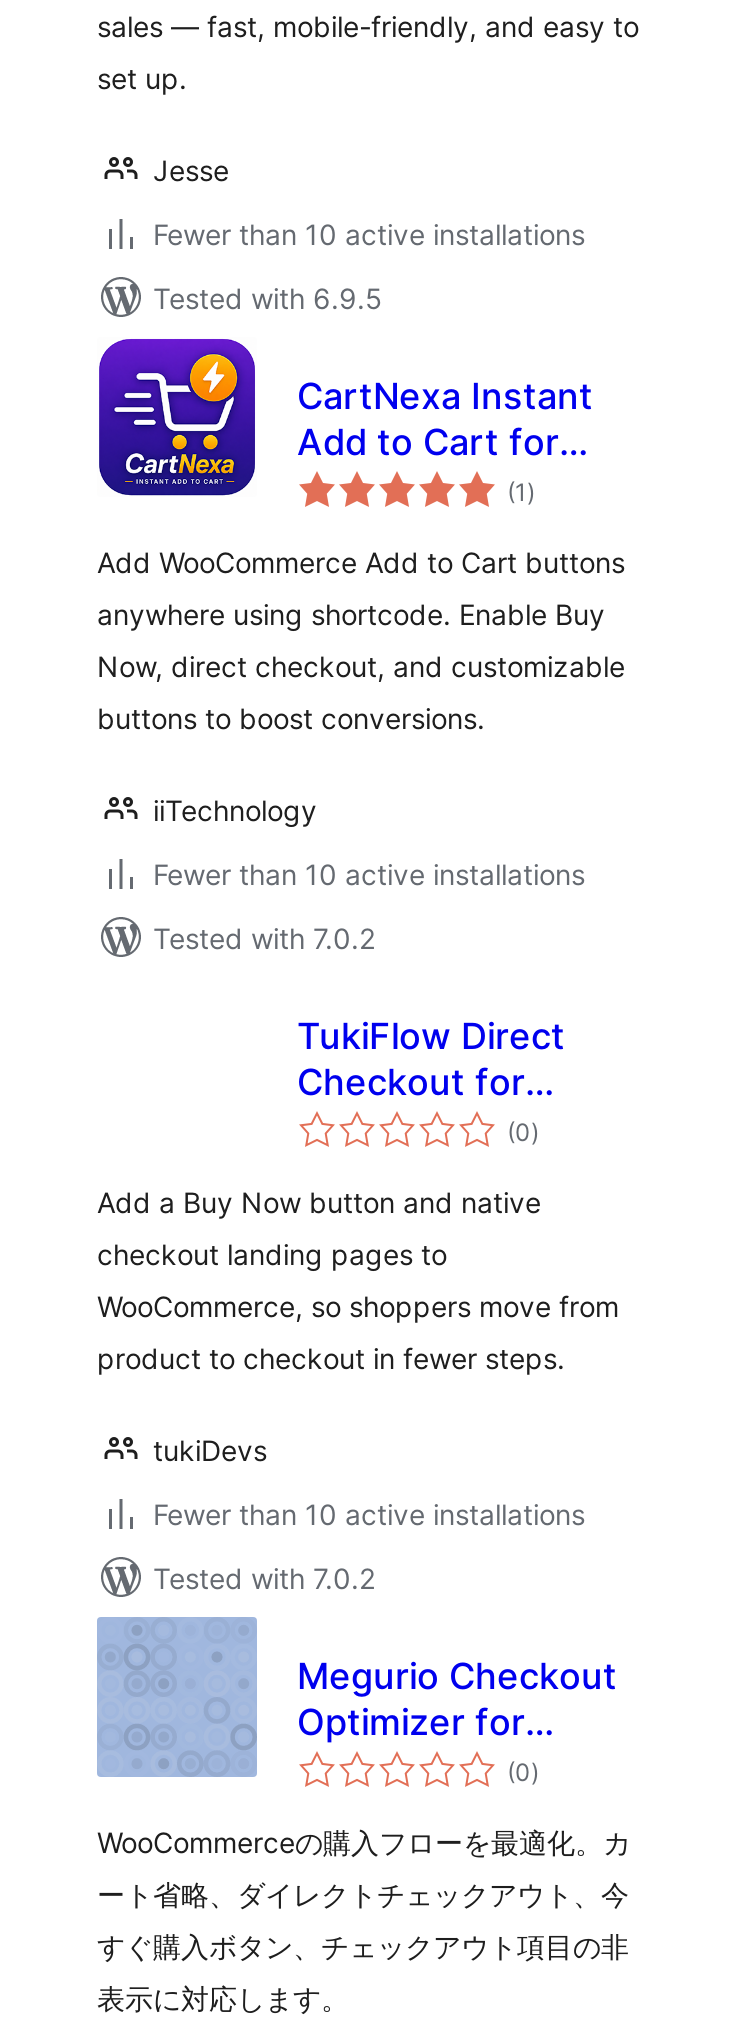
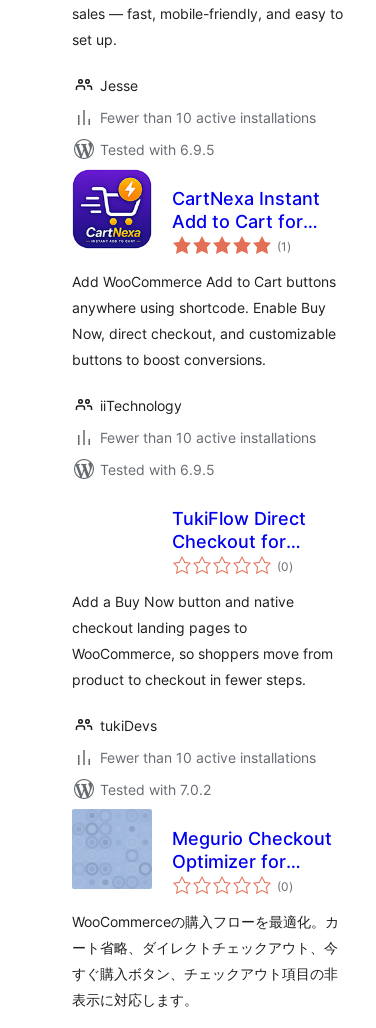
- Tested with 7.0.2
+ Tested with 6.9.5
